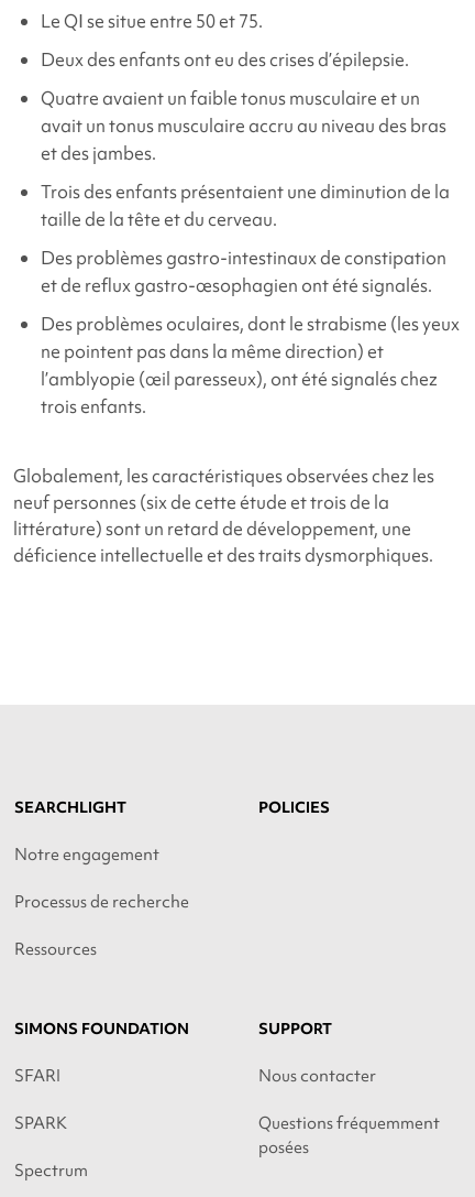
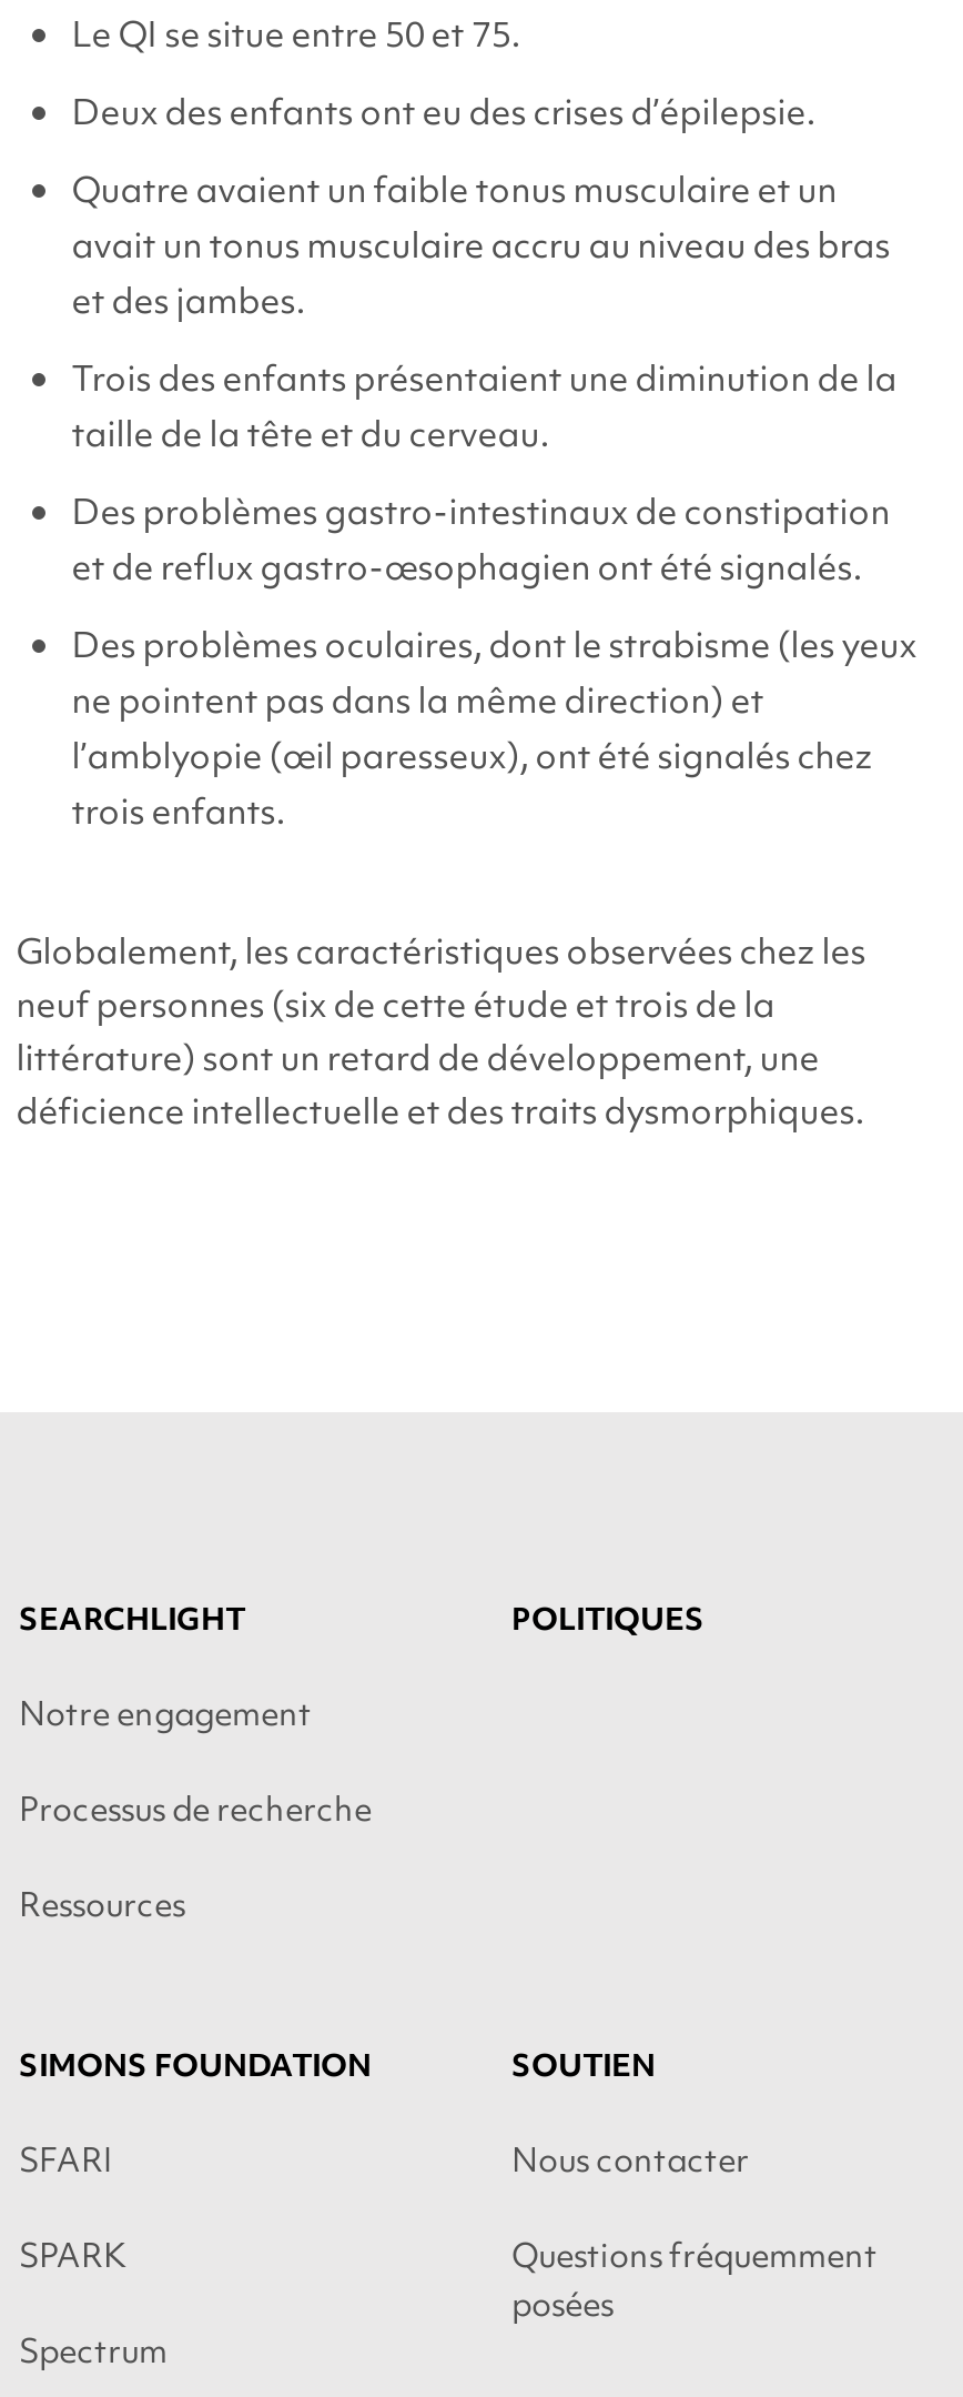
- POLICIES
+ POLITIQUES

- SUPPORT
+ SOUTIEN
